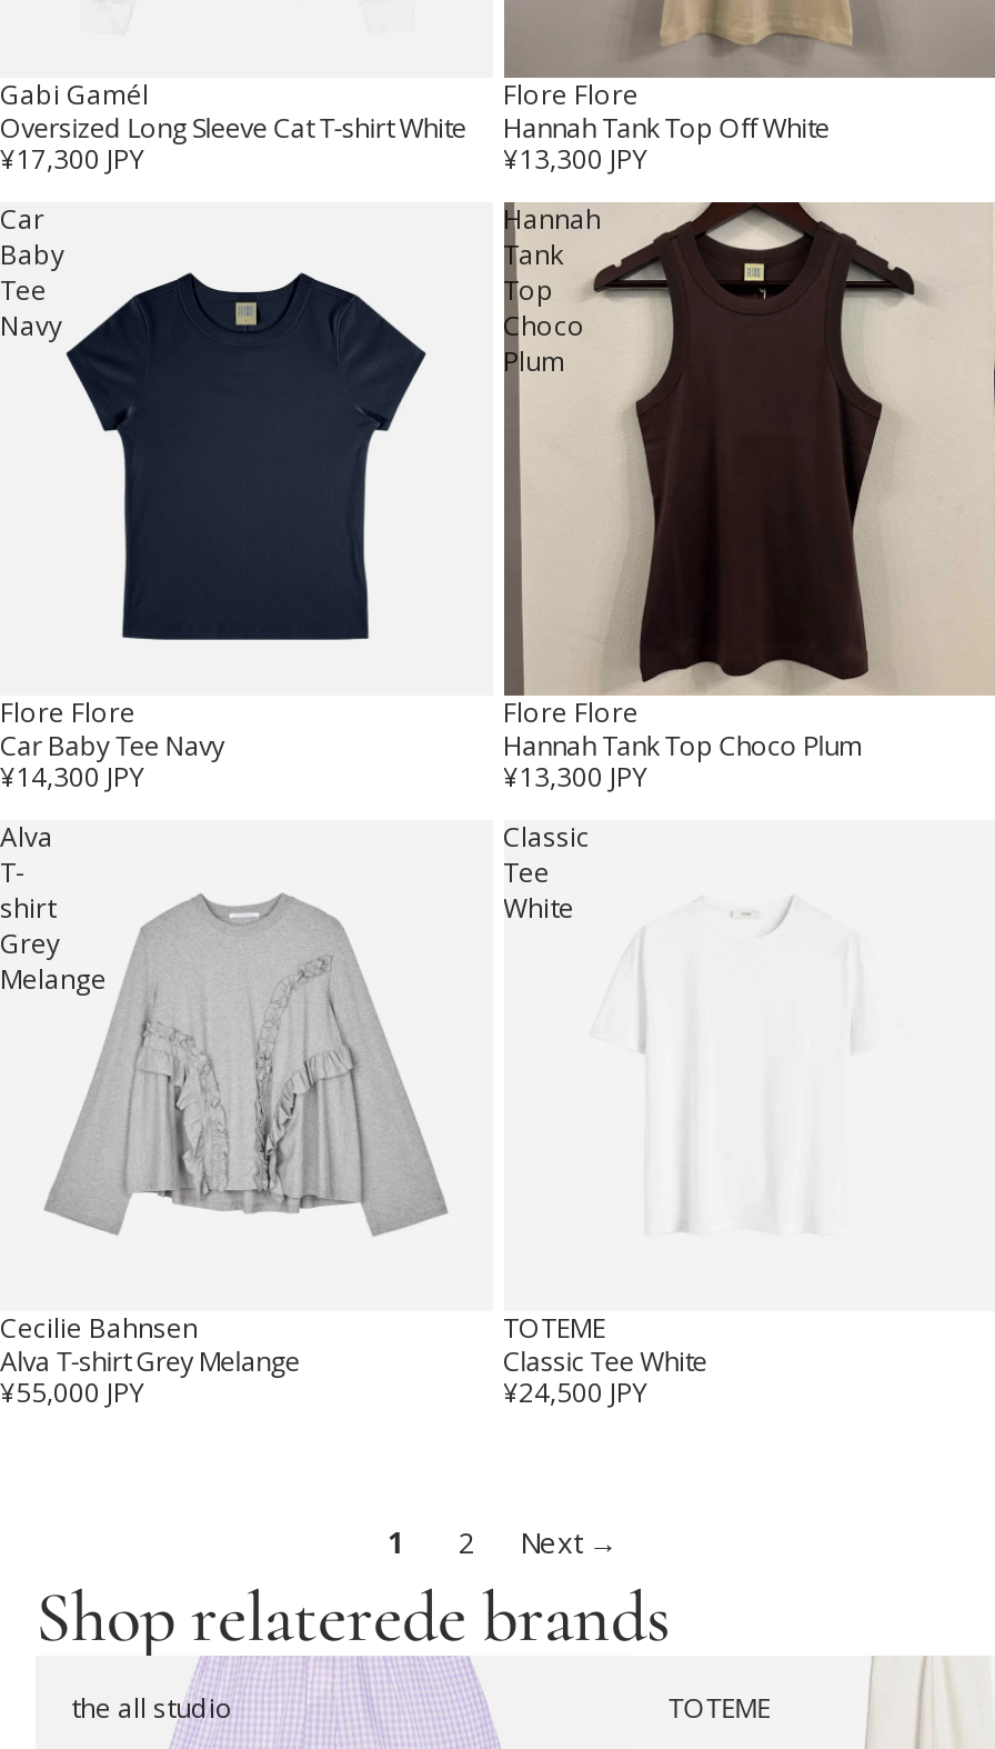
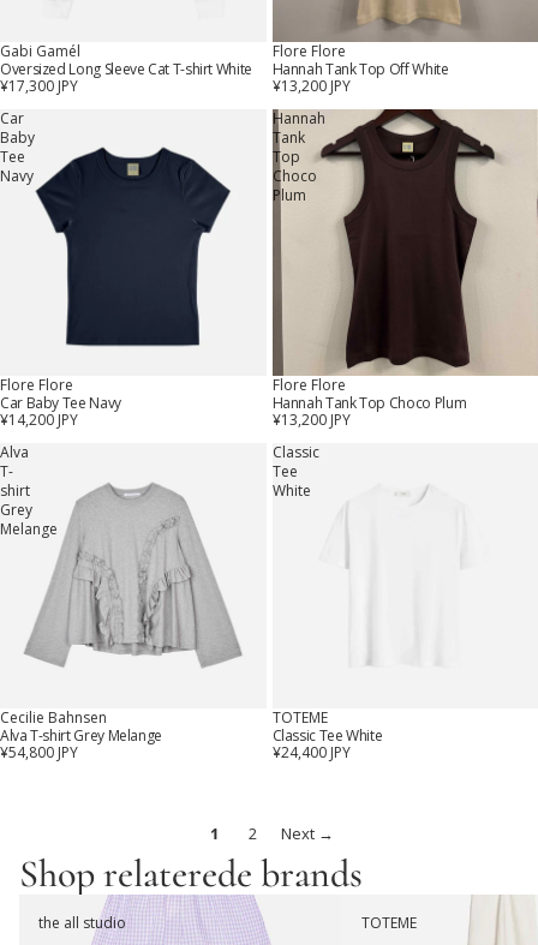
- ¥13,300 JPY
+ ¥13,200 JPY

- ¥14,300 JPY
+ ¥14,200 JPY

- ¥13,300 JPY
+ ¥13,200 JPY

- ¥55,000 JPY
+ ¥54,800 JPY

- ¥24,500 JPY
+ ¥24,400 JPY
